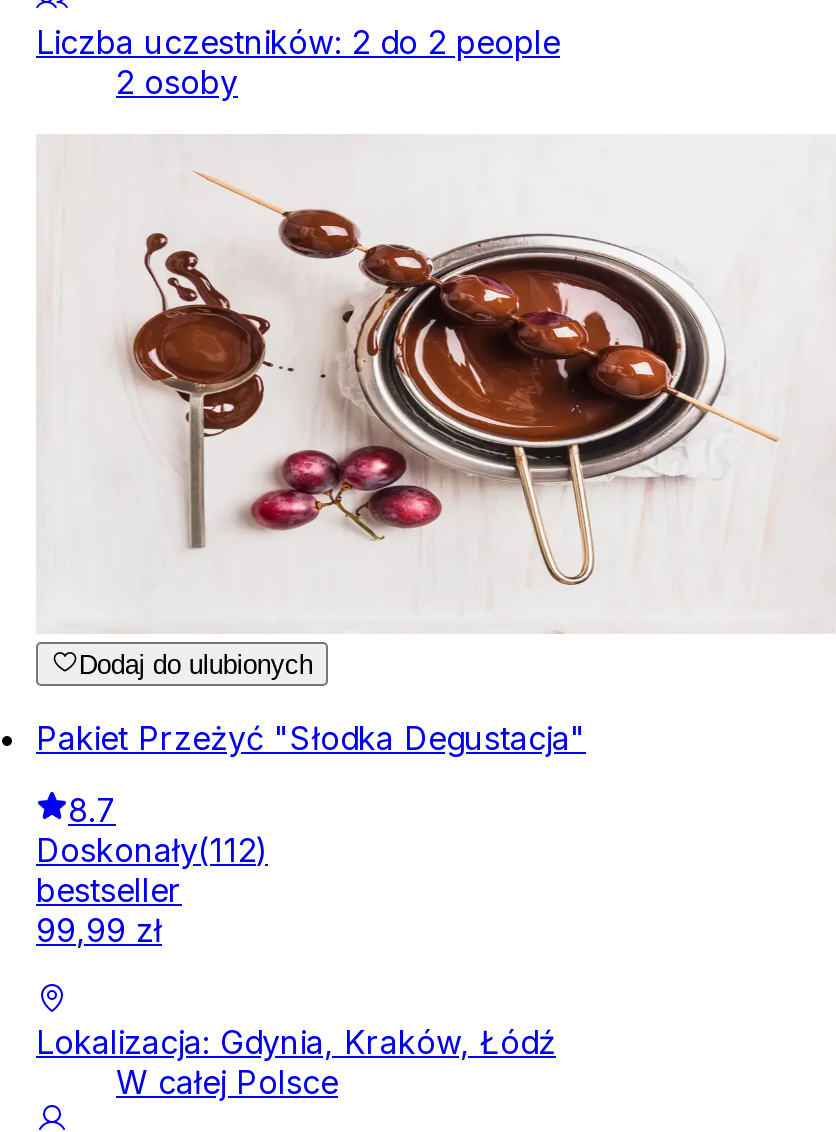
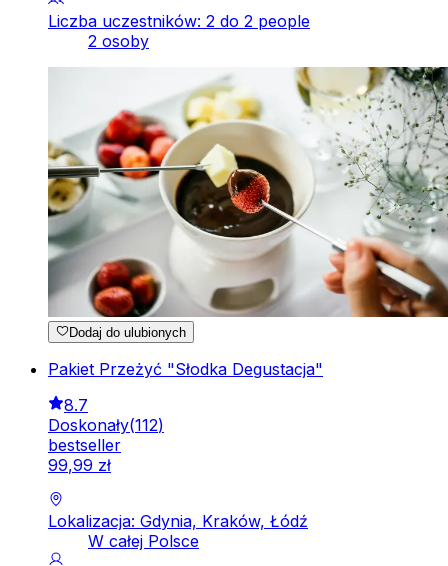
- [image]
+ [image]
